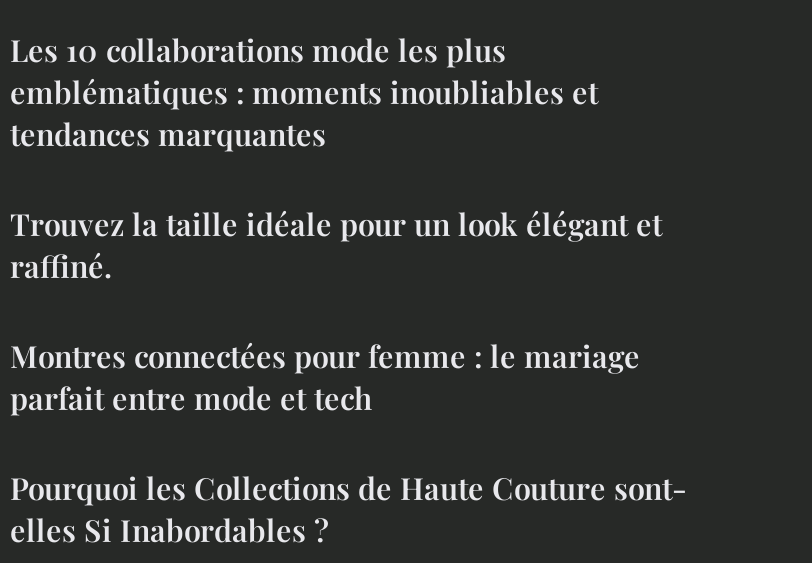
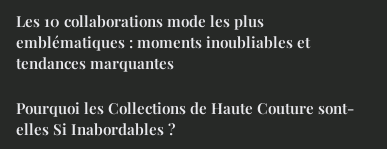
- Trouvez la taille idéale pour un look élégant et
- raffiné.
- Montres connectées pour femme : le mariage
- parfait entre mode et tech
